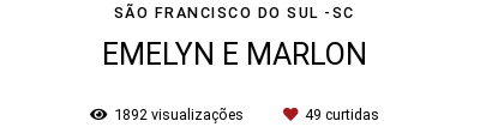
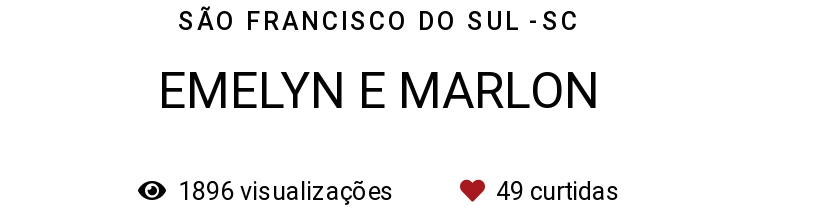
- 1892 visualizações
+ 1896 visualizações
